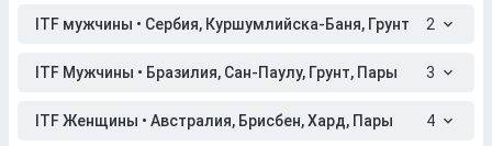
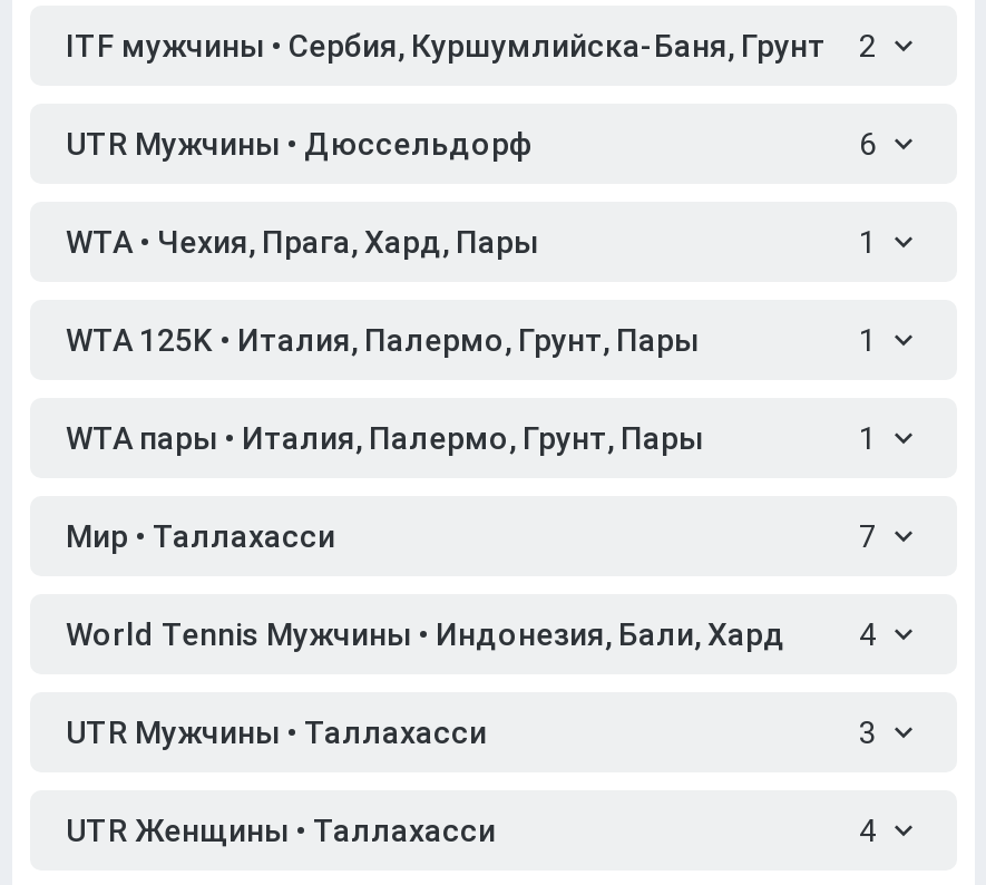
- ITF Мужчины • Бразилия, Сан-Паулу, Грунт, Пары
+ UTR Мужчины • Дюссельдорф
+ 6
+ WTA • Чехия, Прага, Хард, Пары
+ 1
+ WTA 125K • Италия, Палермо, Грунт, Пары
+ 1
+ WTA пары • Италия, Палермо, Грунт, Пары
+ 1
+ Мир • Таллахасси
+ 7
+ World Tennis Мужчины • Индонезия, Бали, Хард
+ 4
+ UTR Мужчины • Таллахасси

- ITF Женщины • Австралия, Брисбен, Хард, Пары
+ UTR Женщины • Таллахасси
